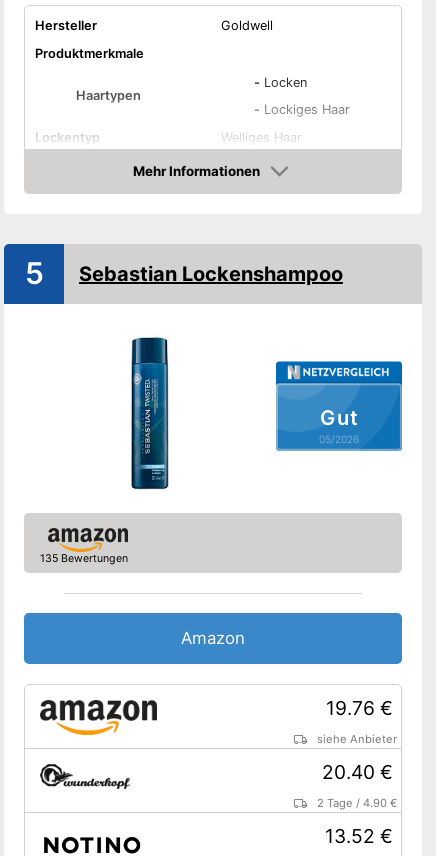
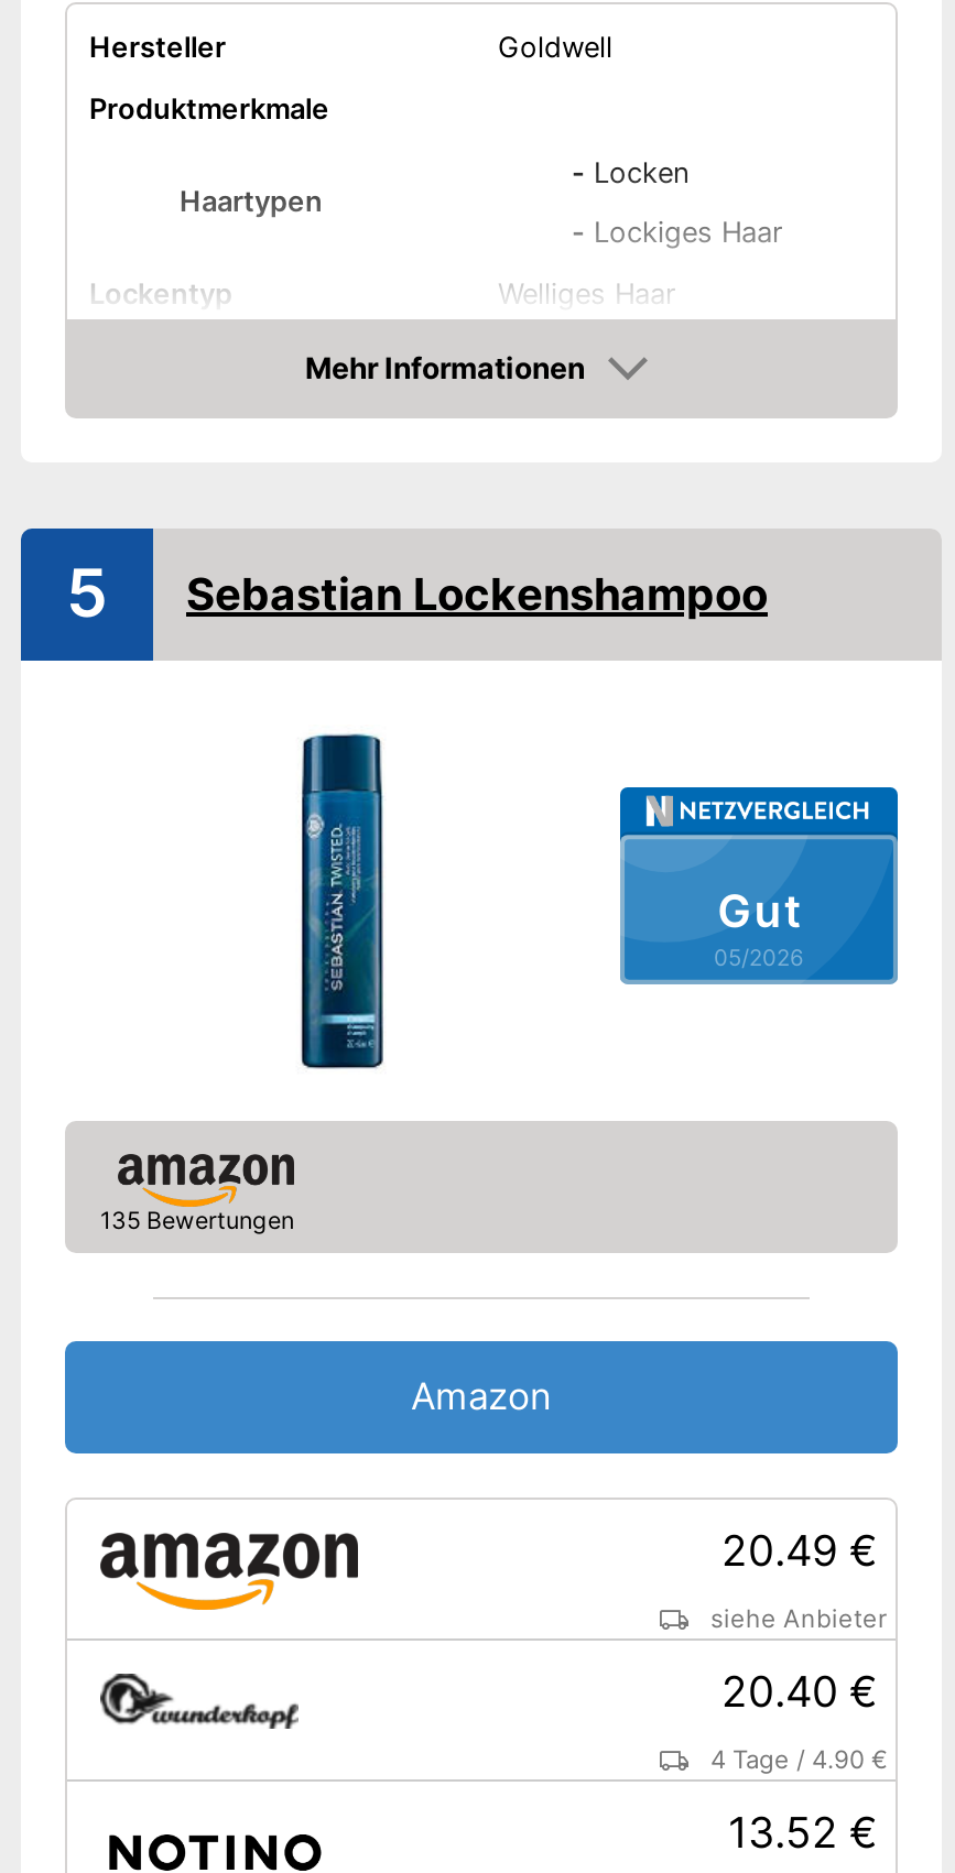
- 19.76 €
+ 20.49 €

- 2 Tage / 4.90 €
+ 4 Tage / 4.90 €
